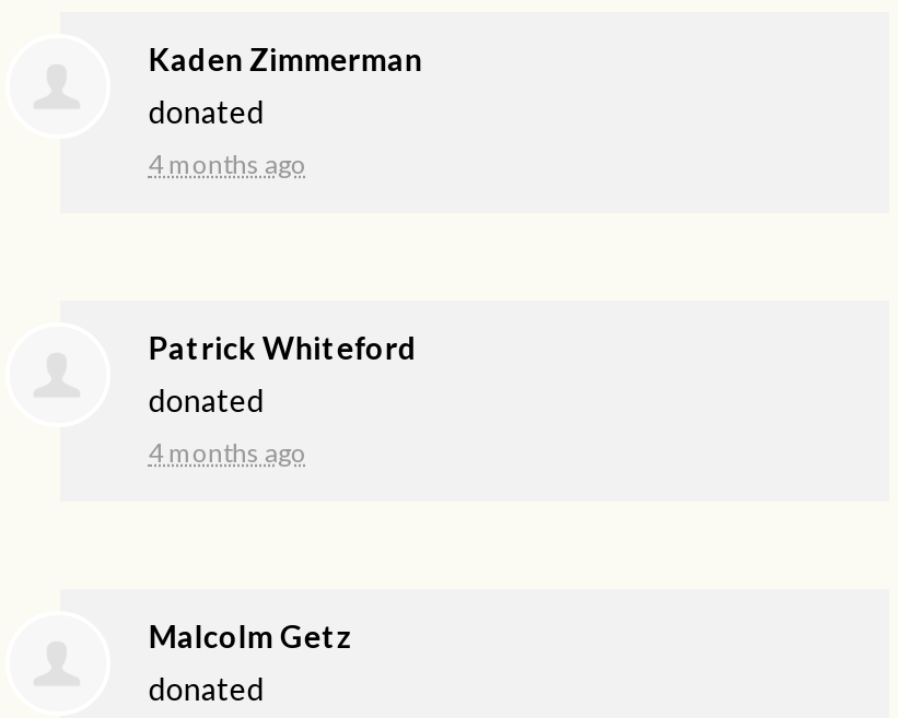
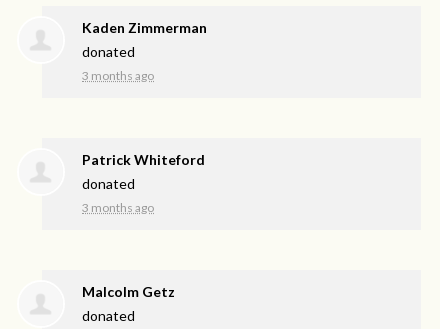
- 4 months ago
+ 3 months ago

- 4 months ago
+ 3 months ago
